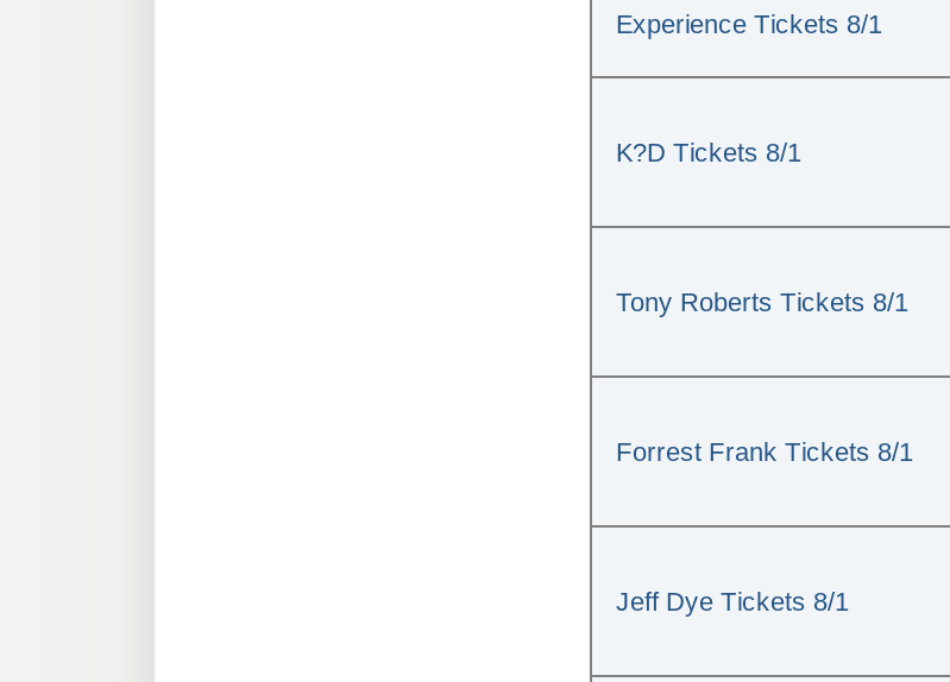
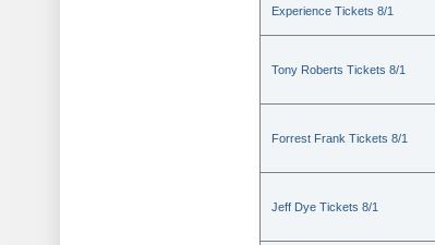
- K?D Tickets 8/1
